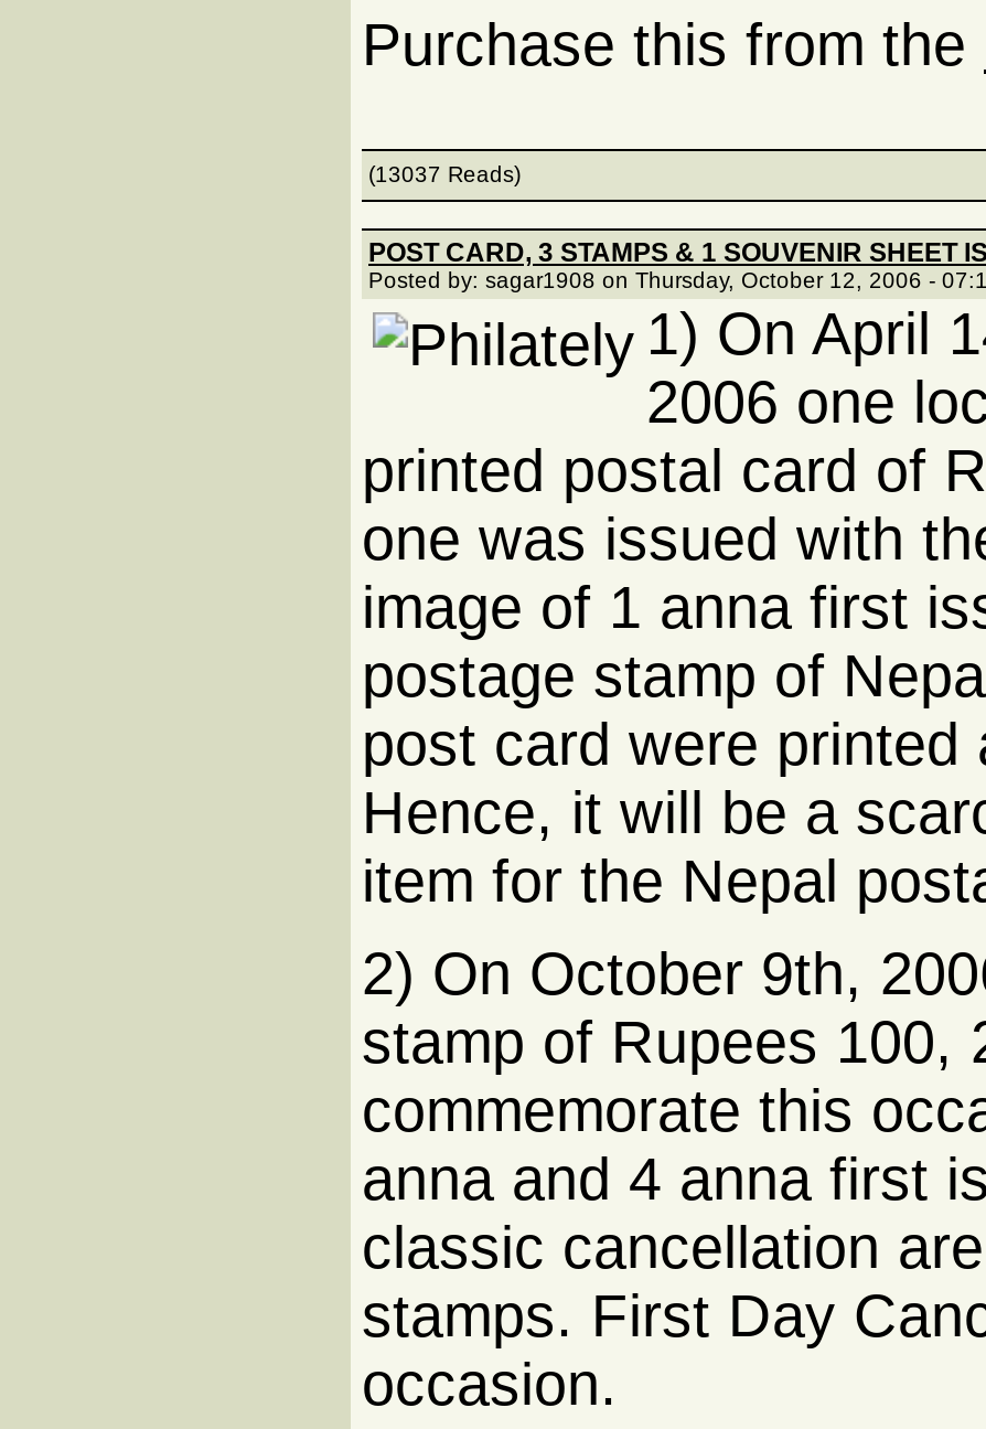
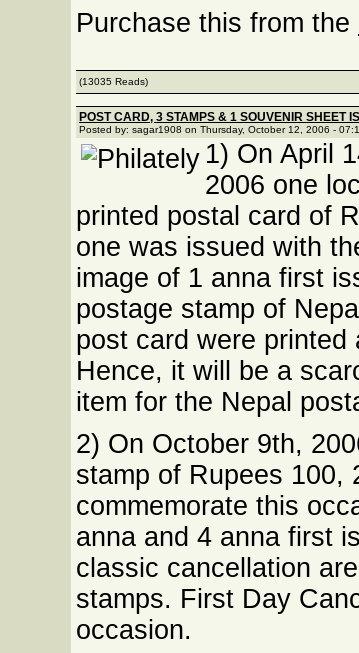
- (13037 Reads)
+ (13035 Reads)
